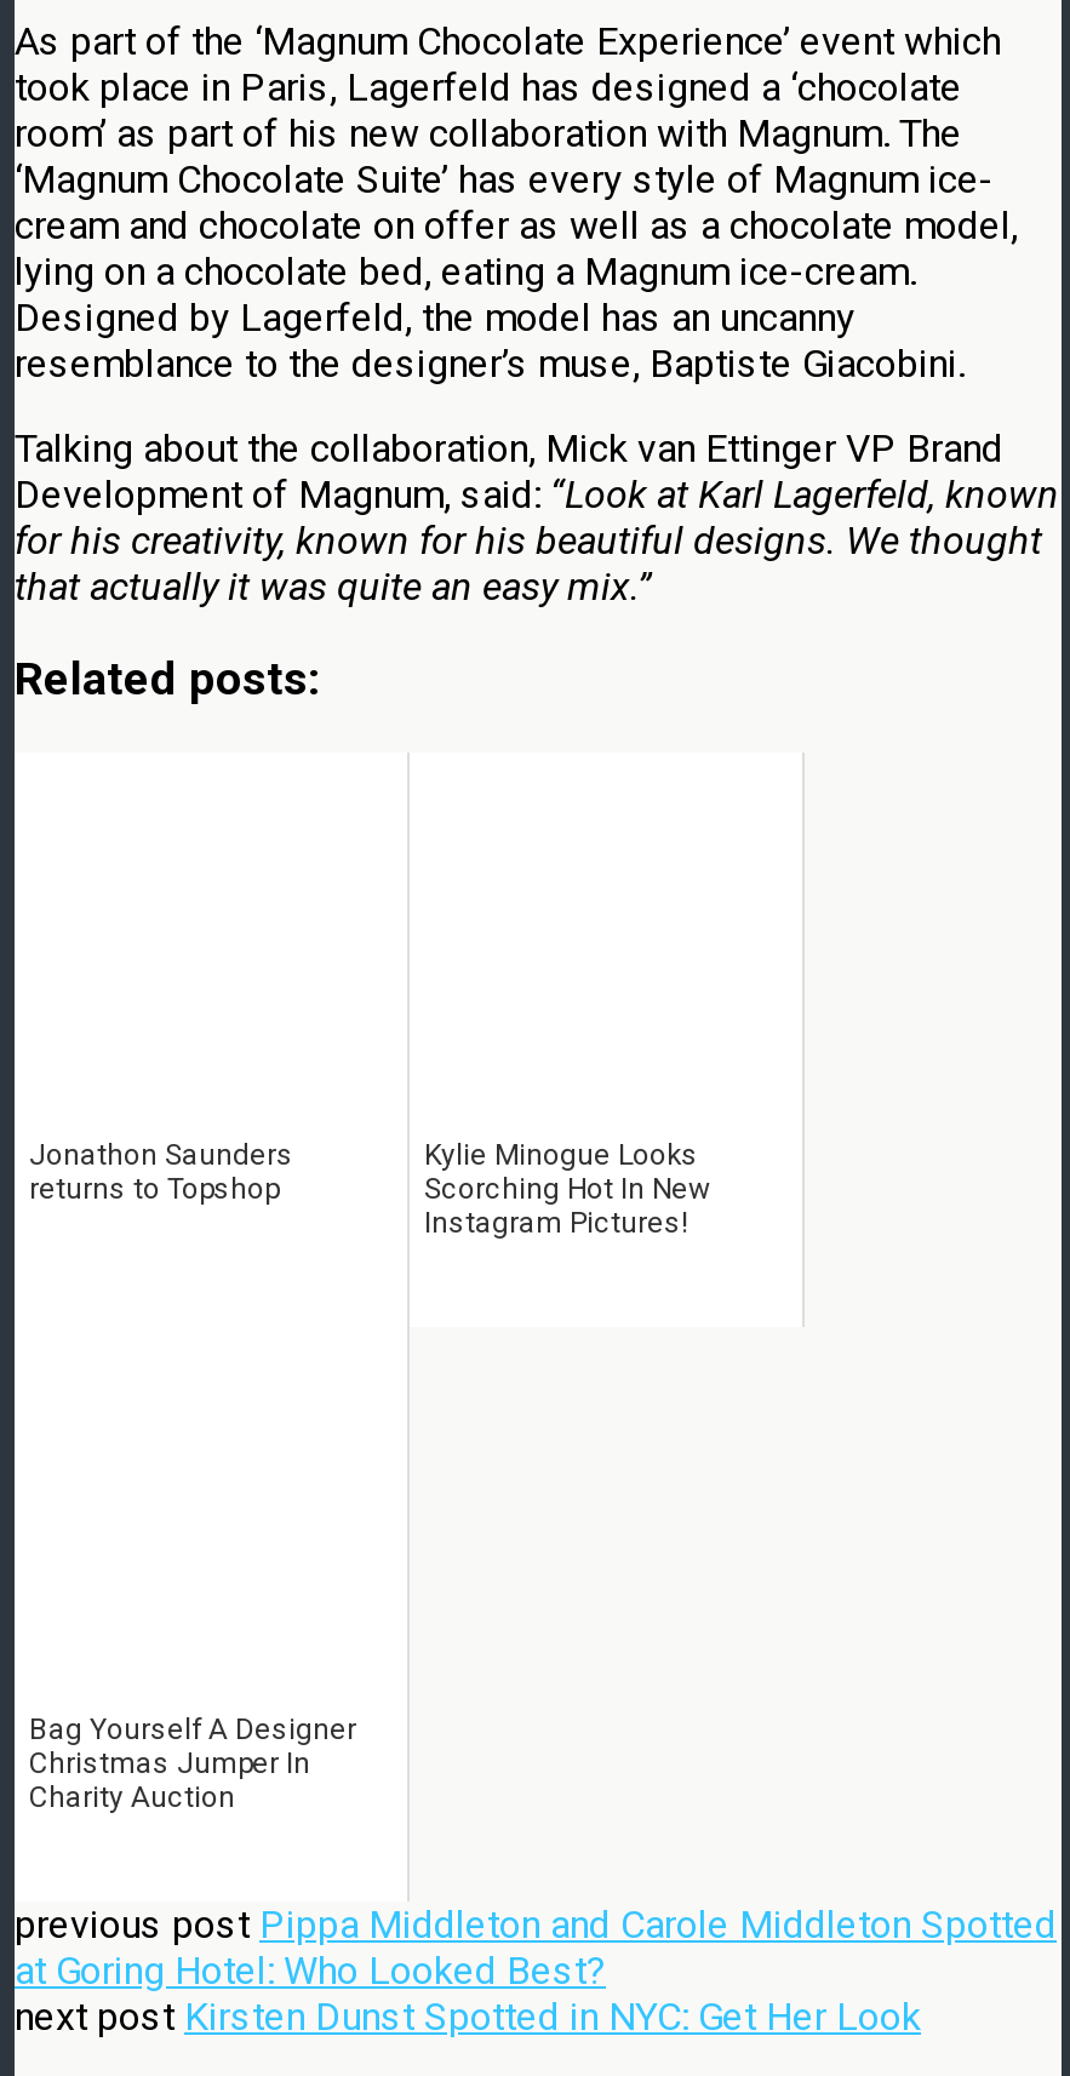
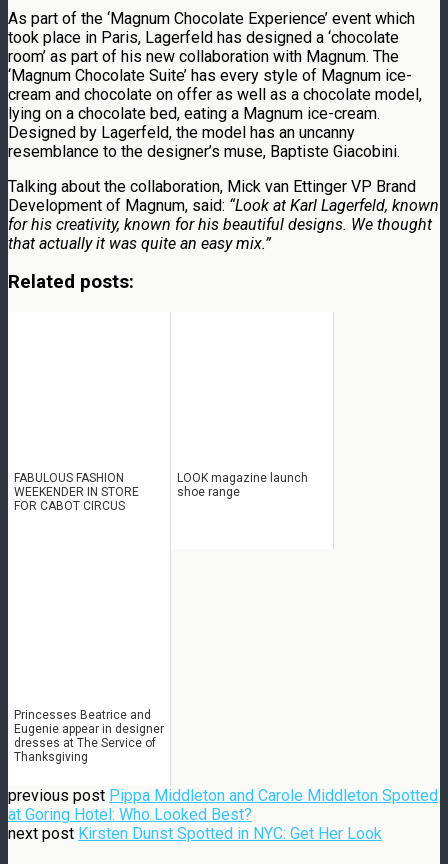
- Jonathon Saunders
- returns to Topshop
+ FABULOUS FASHION
+ WEEKENDER IN STORE
+ FOR CABOT CIRCUS

- Kylie Minogue Looks
- Scorching Hot In New
- Instagram Pictures!
+ LOOK magazine launch
+ shoe range

- Bag Yourself A Designer
- Christmas Jumper In
- Charity Auction
+ Princesses Beatrice and
+ Eugenie appear in designer
+ dresses at The Service of
+ Thanksgiving
